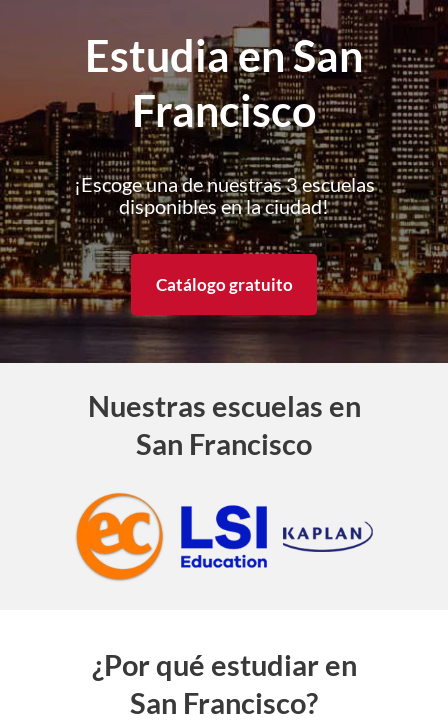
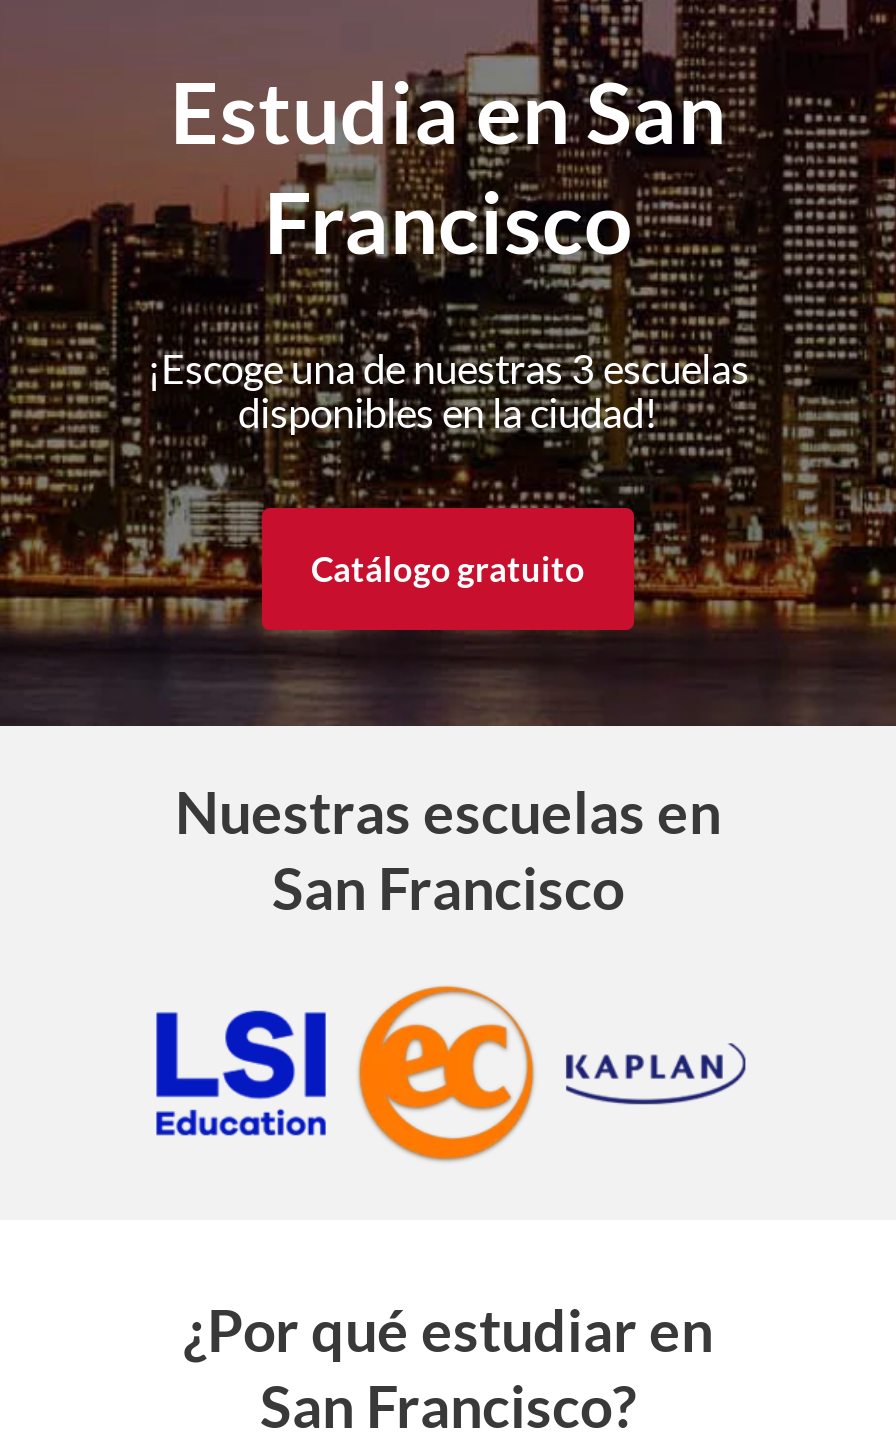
- [image]
+ [image]

- [image]
+ [image]
